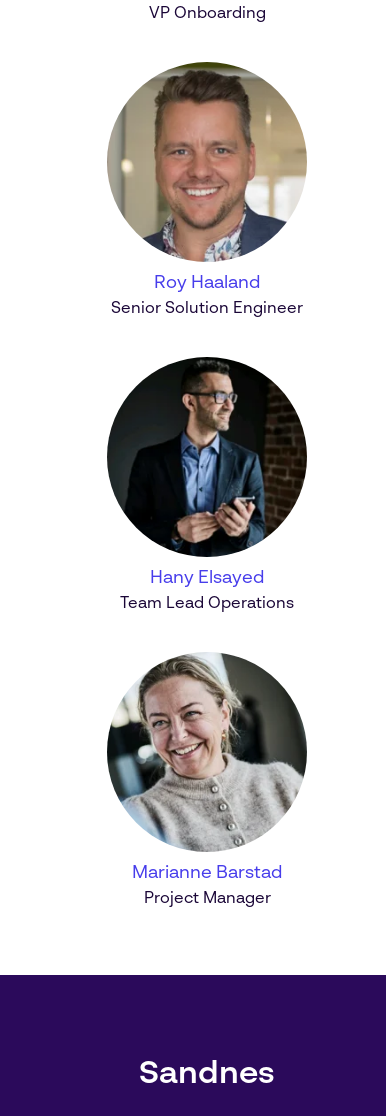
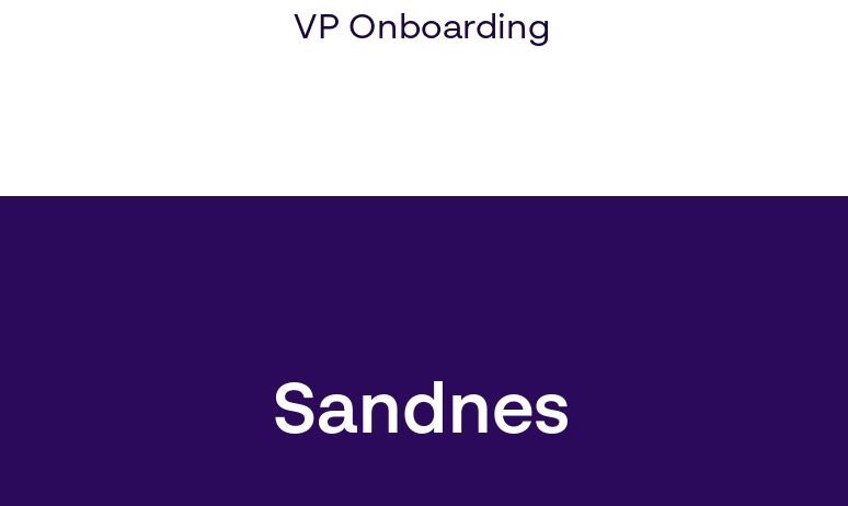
- [image]
- Roy Haaland
- Senior Solution Engineer

- [image]
- Hany Elsayed
- Team Lead Operations

- [image]
- Marianne Barstad
- Project Manager
